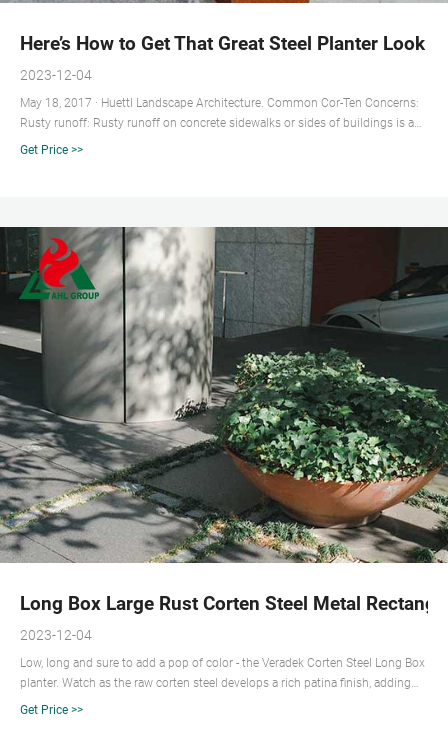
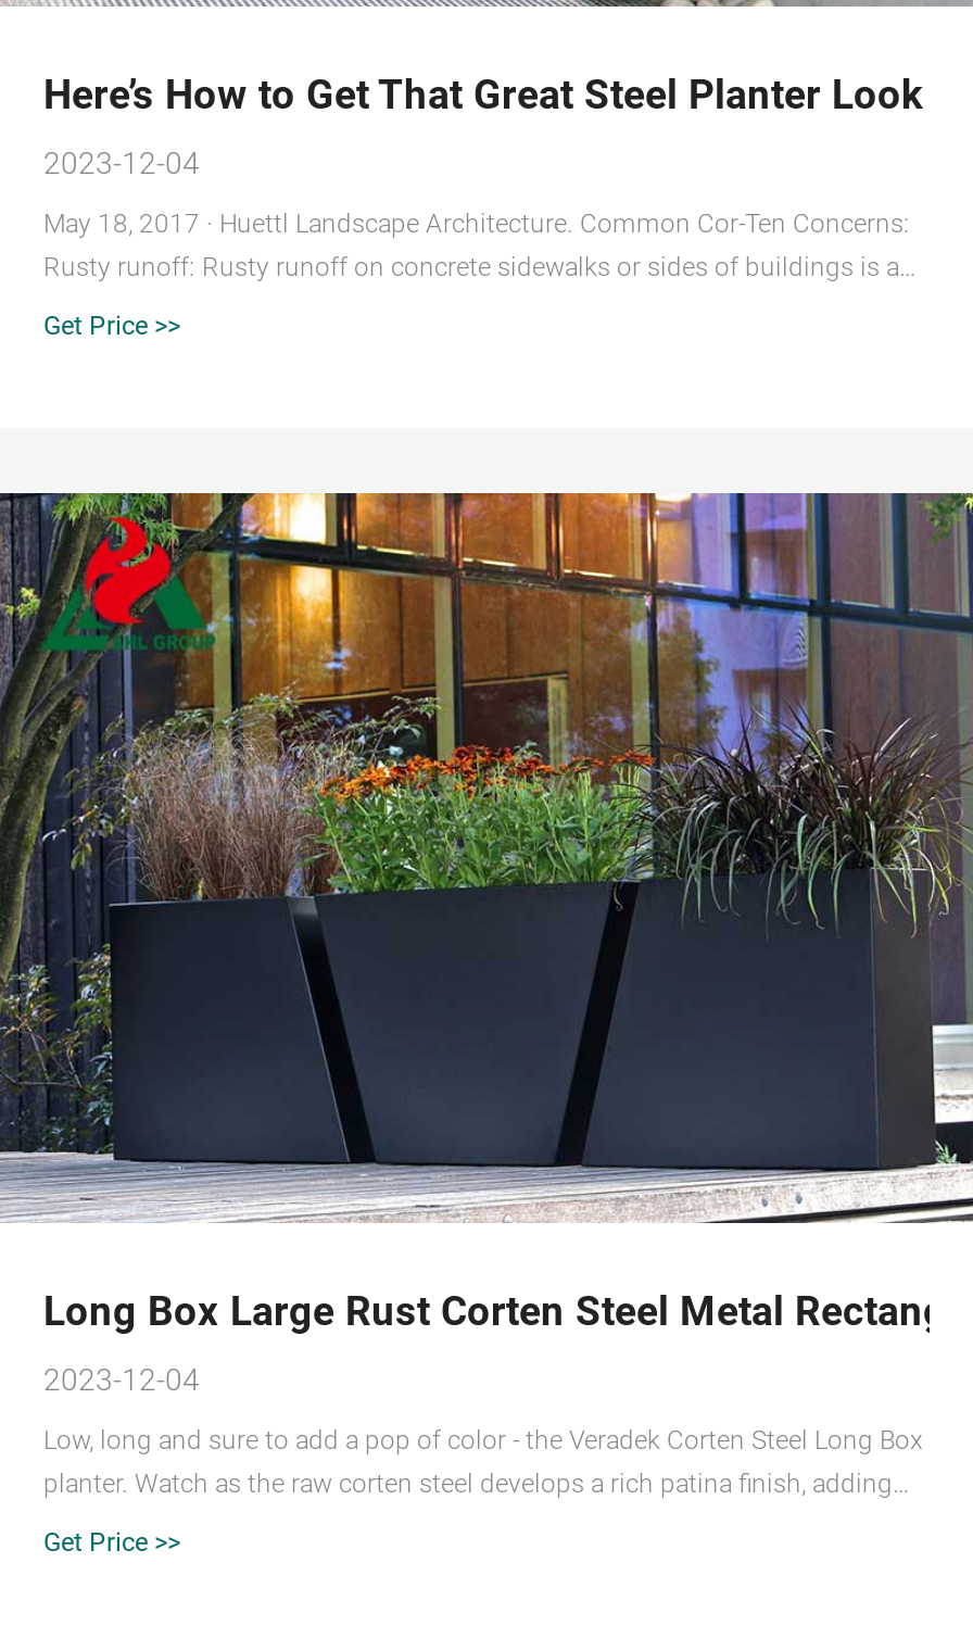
- [image]
+ [image]
